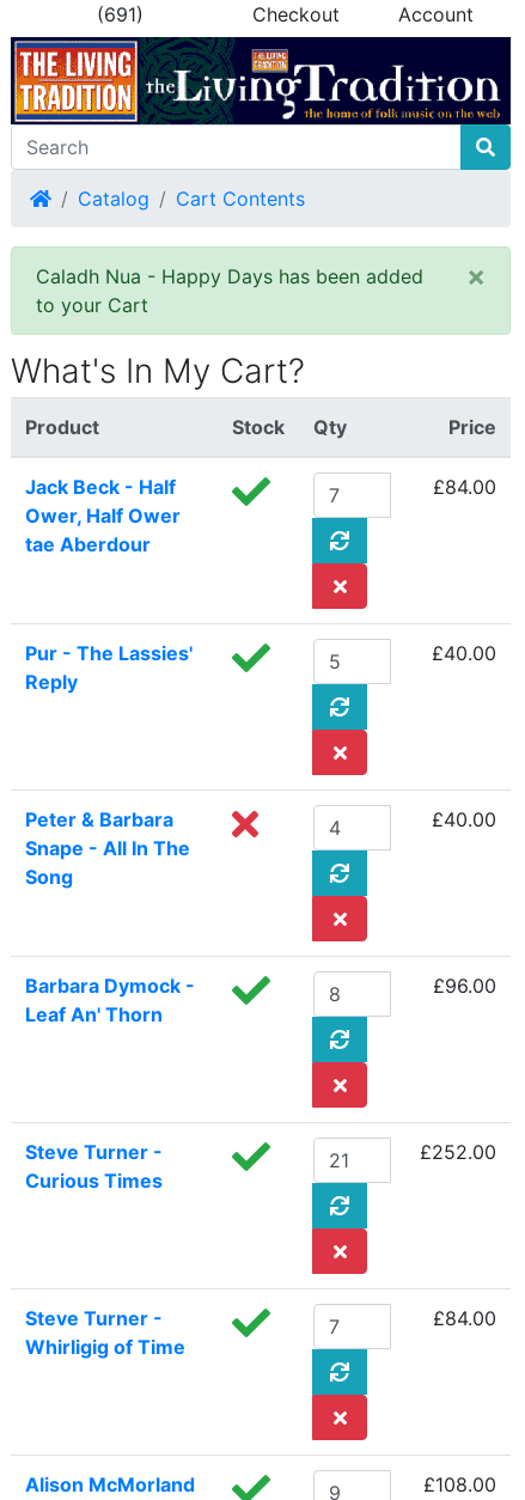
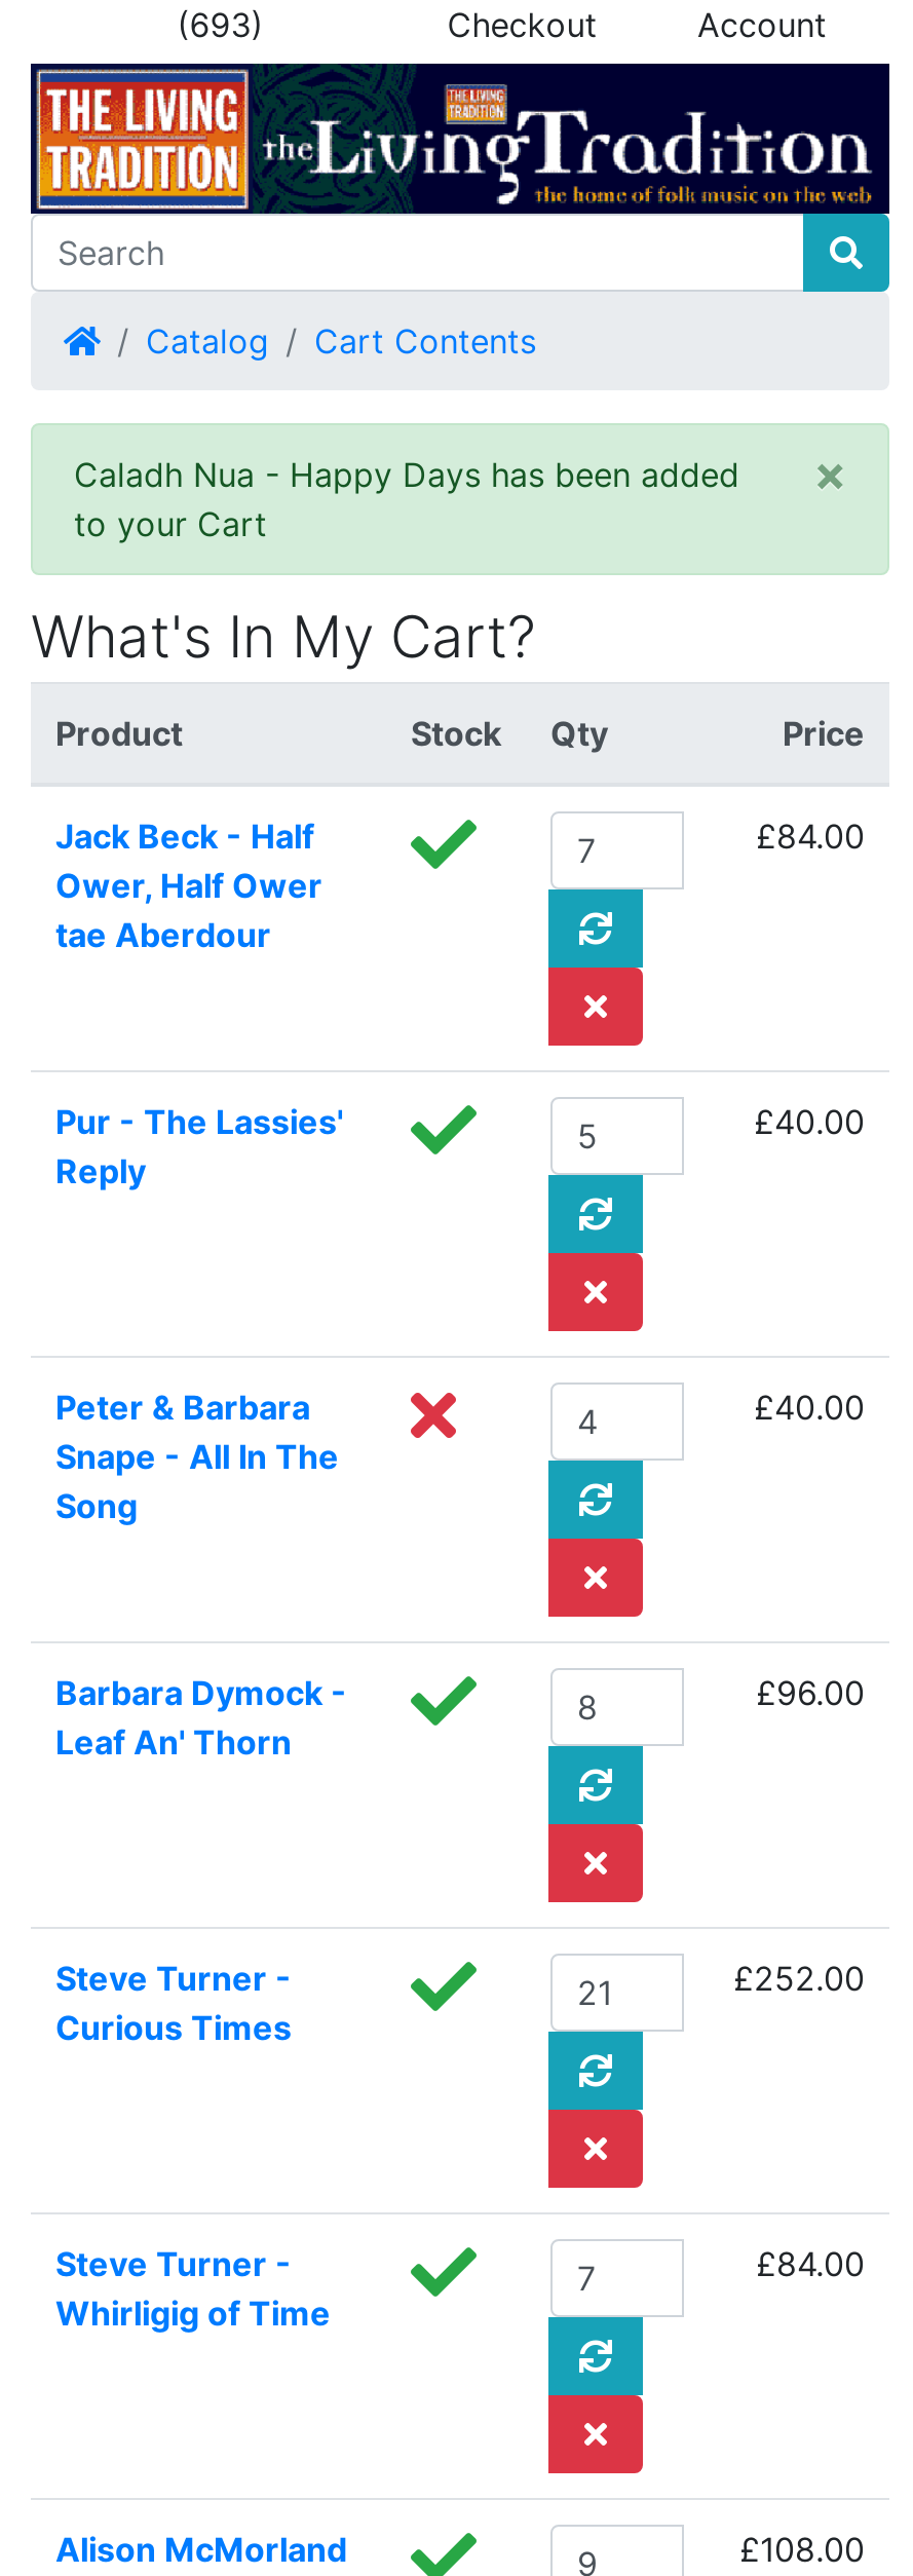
- (691)
+ (693)
